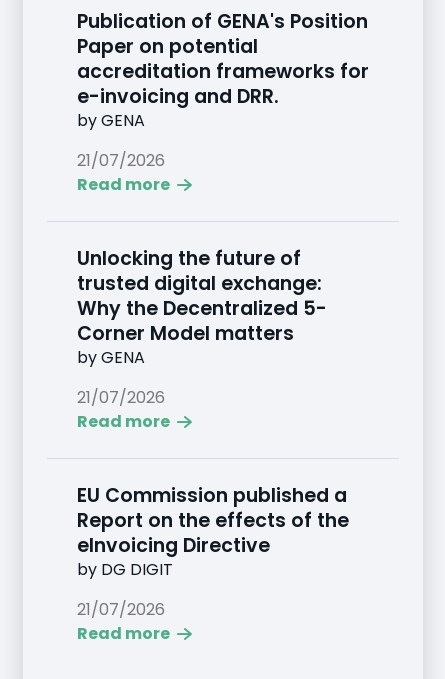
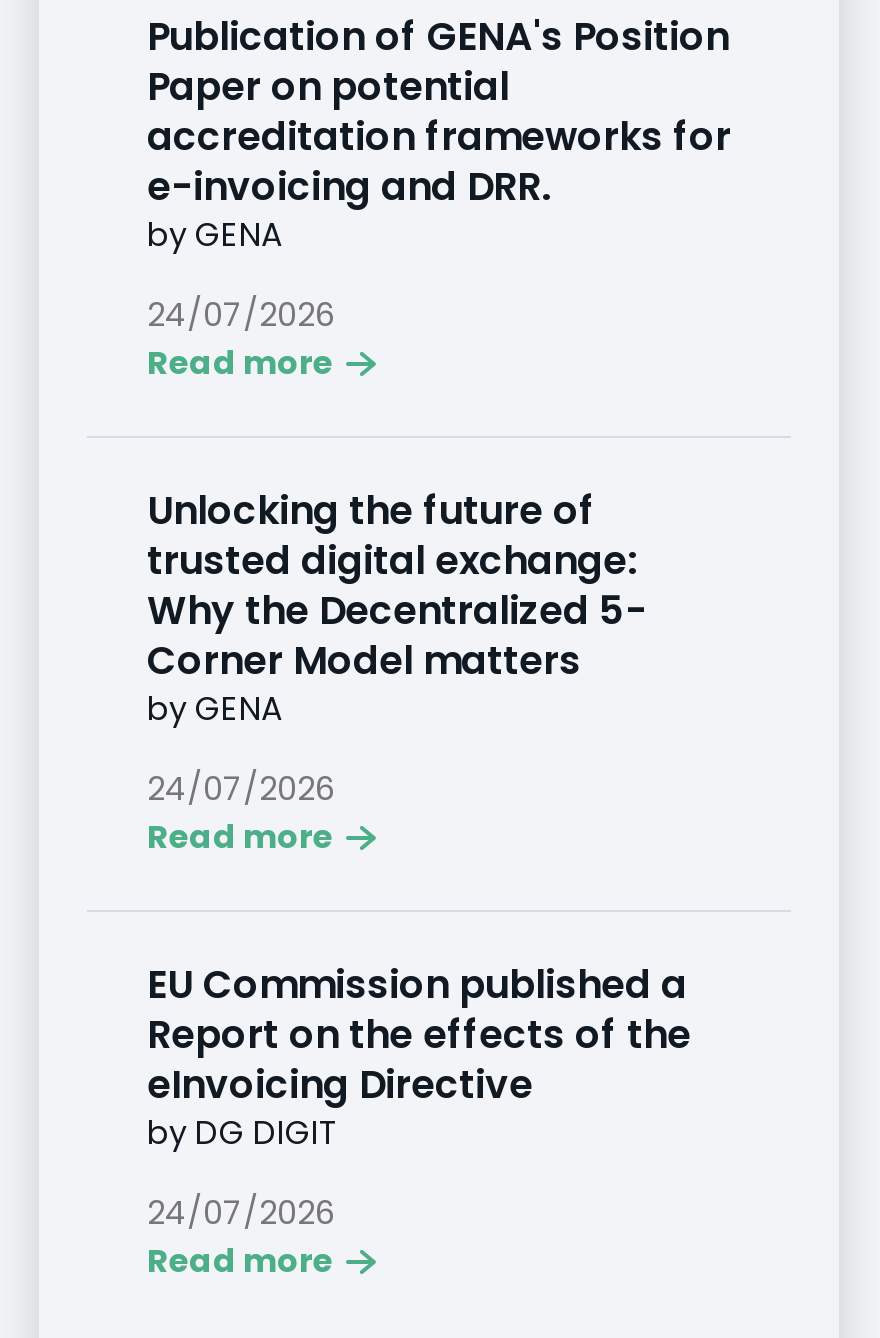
- 21/07/2026
+ 24/07/2026

- 21/07/2026
+ 24/07/2026

- 21/07/2026
+ 24/07/2026
